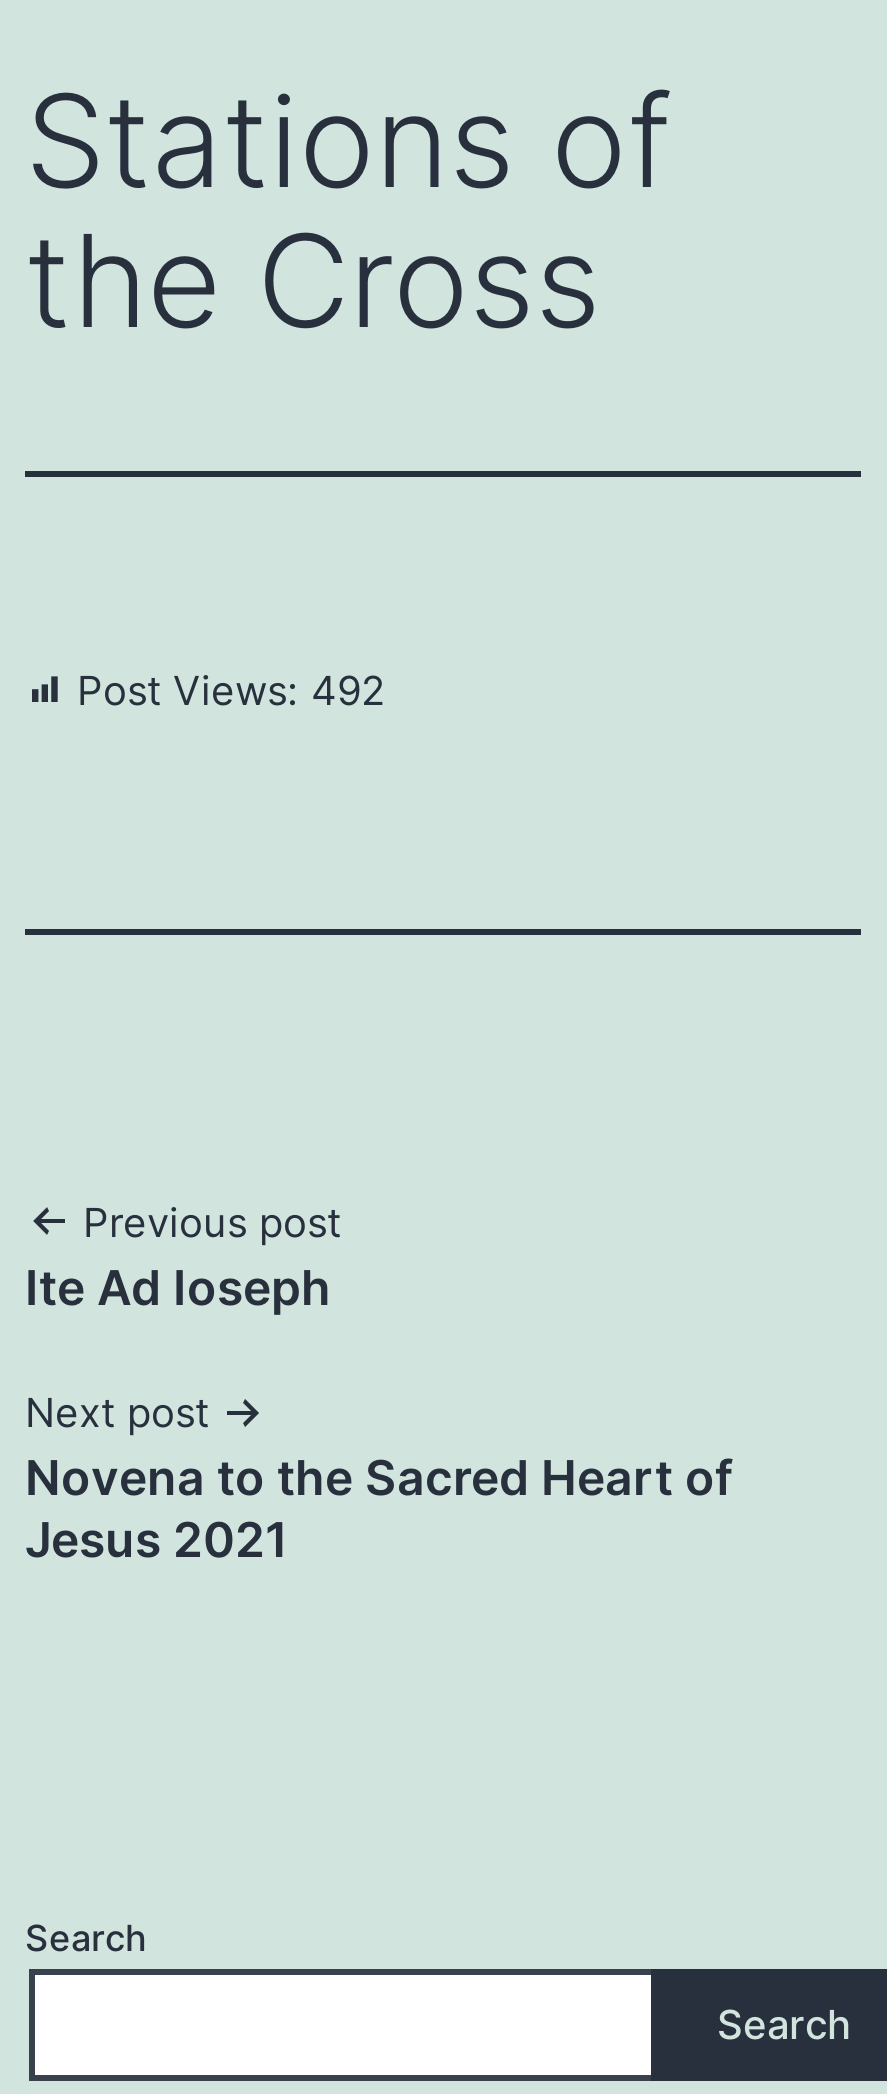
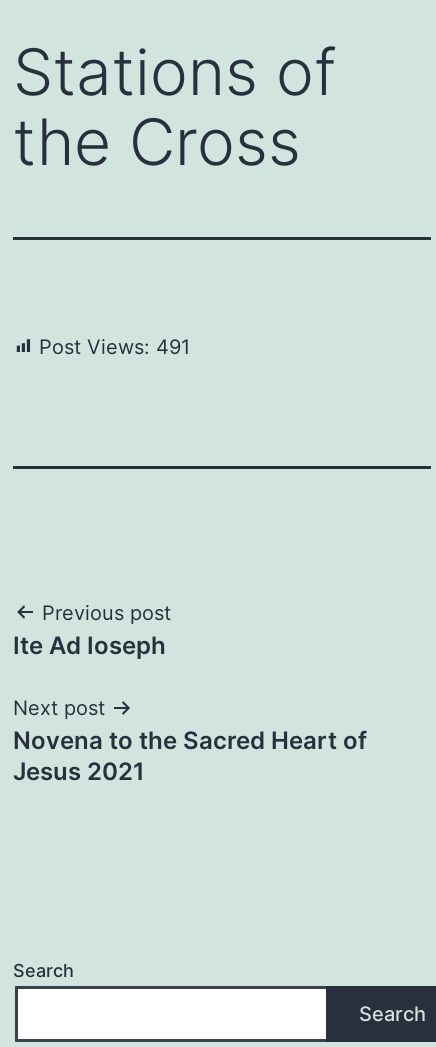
- Post Views: 492
+ Post Views: 491
